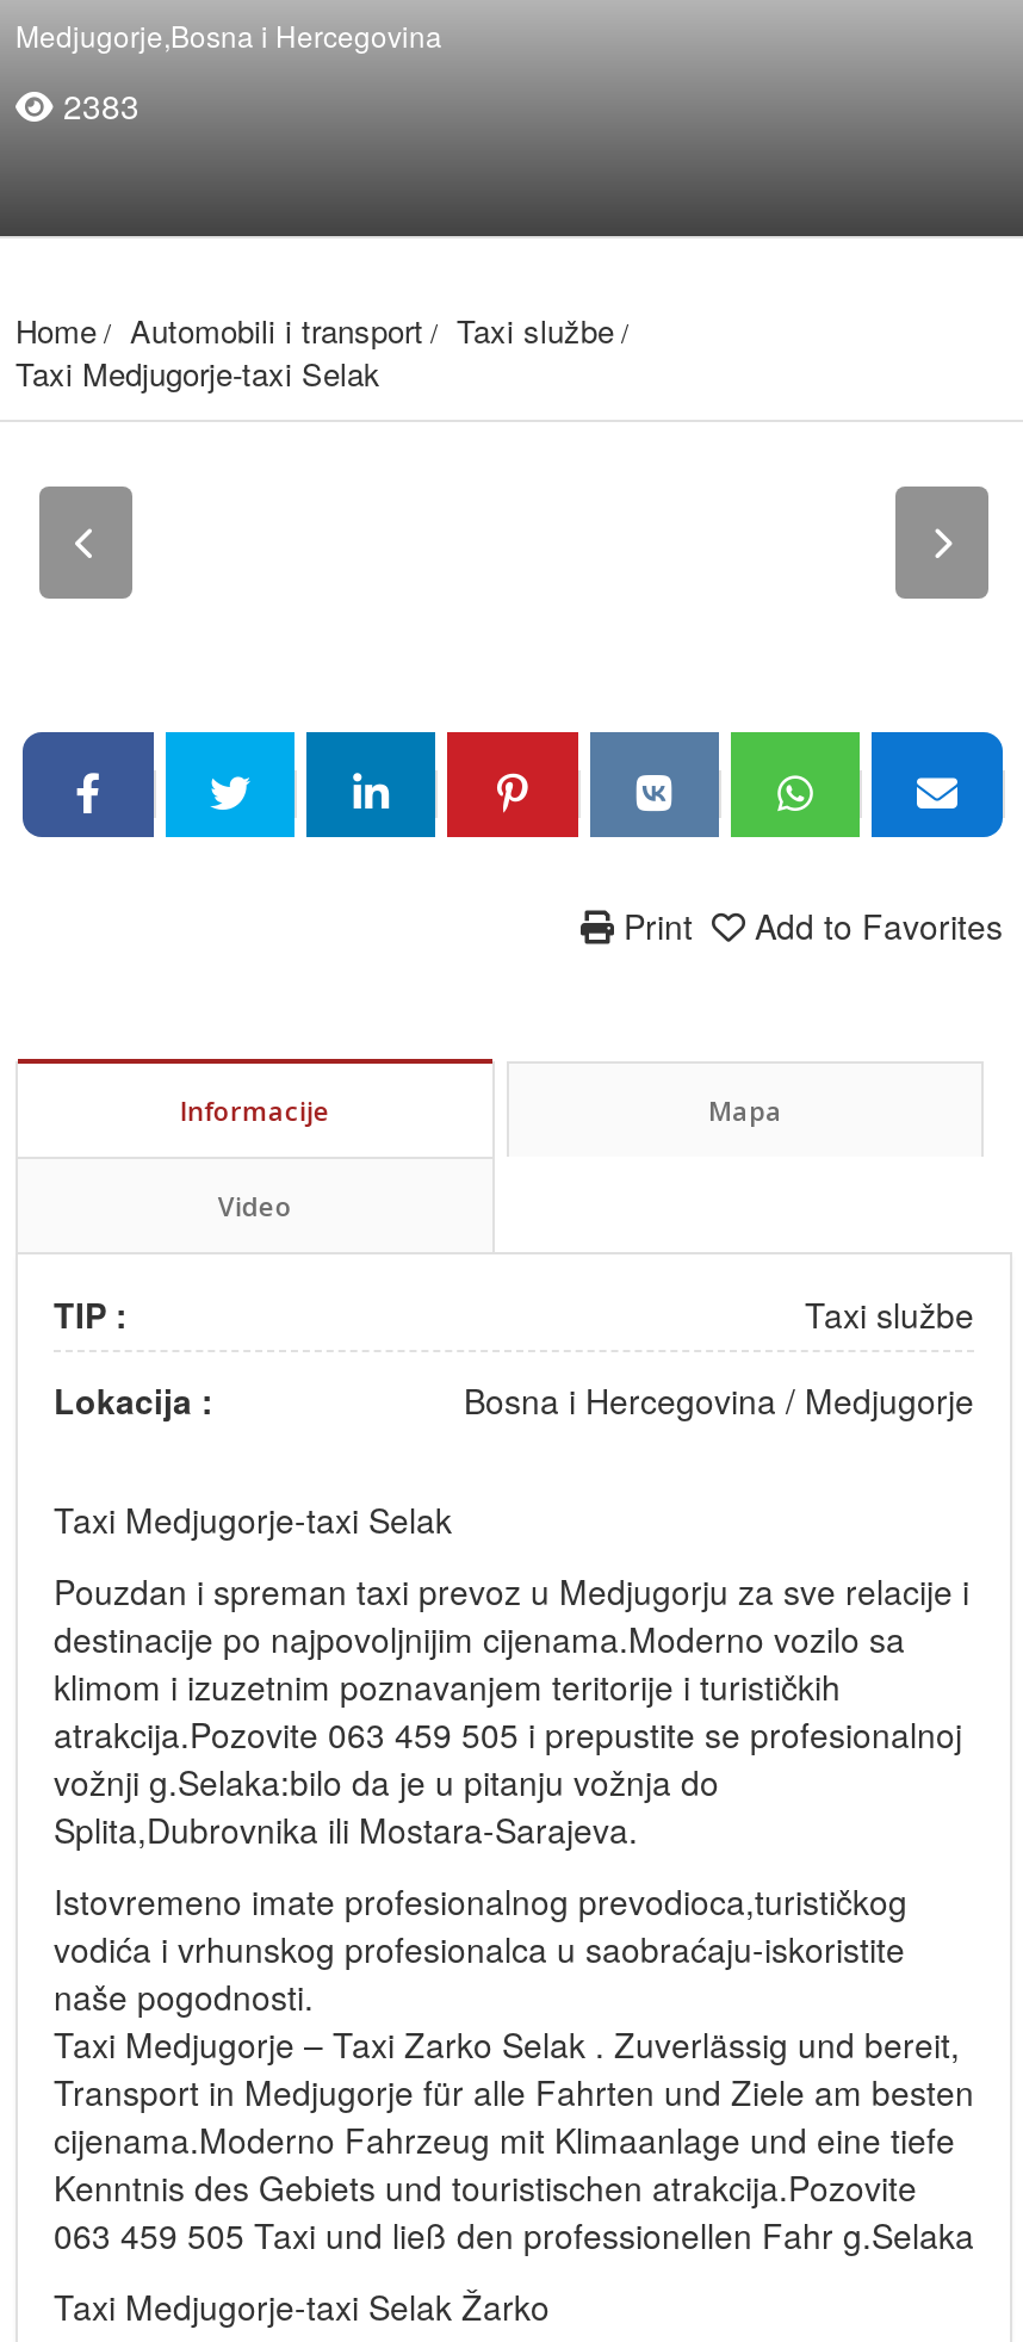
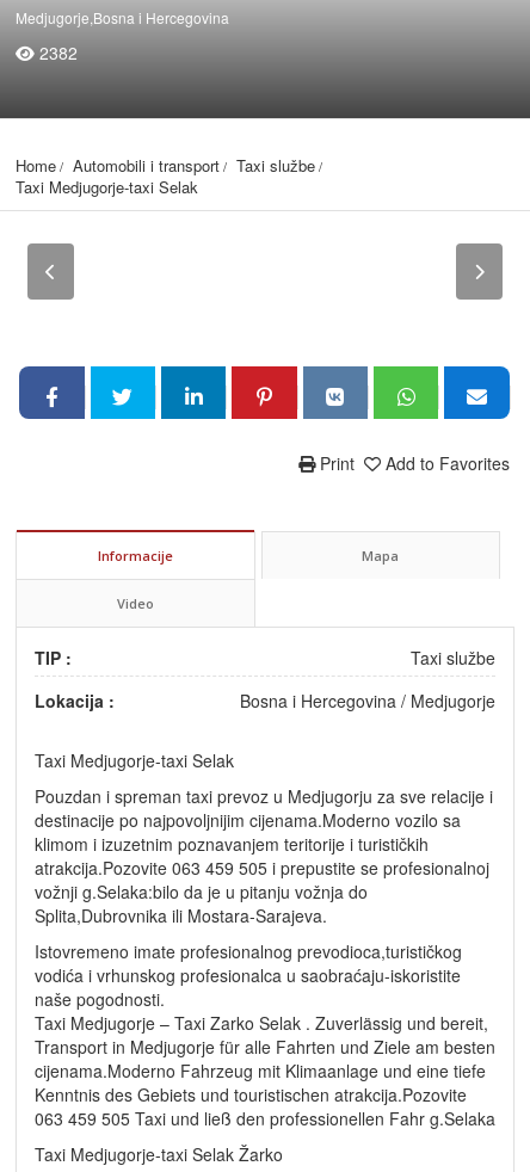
- 2383
+ 2382
